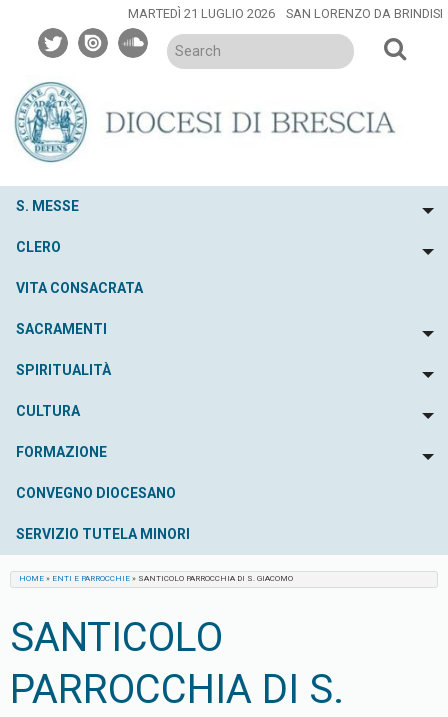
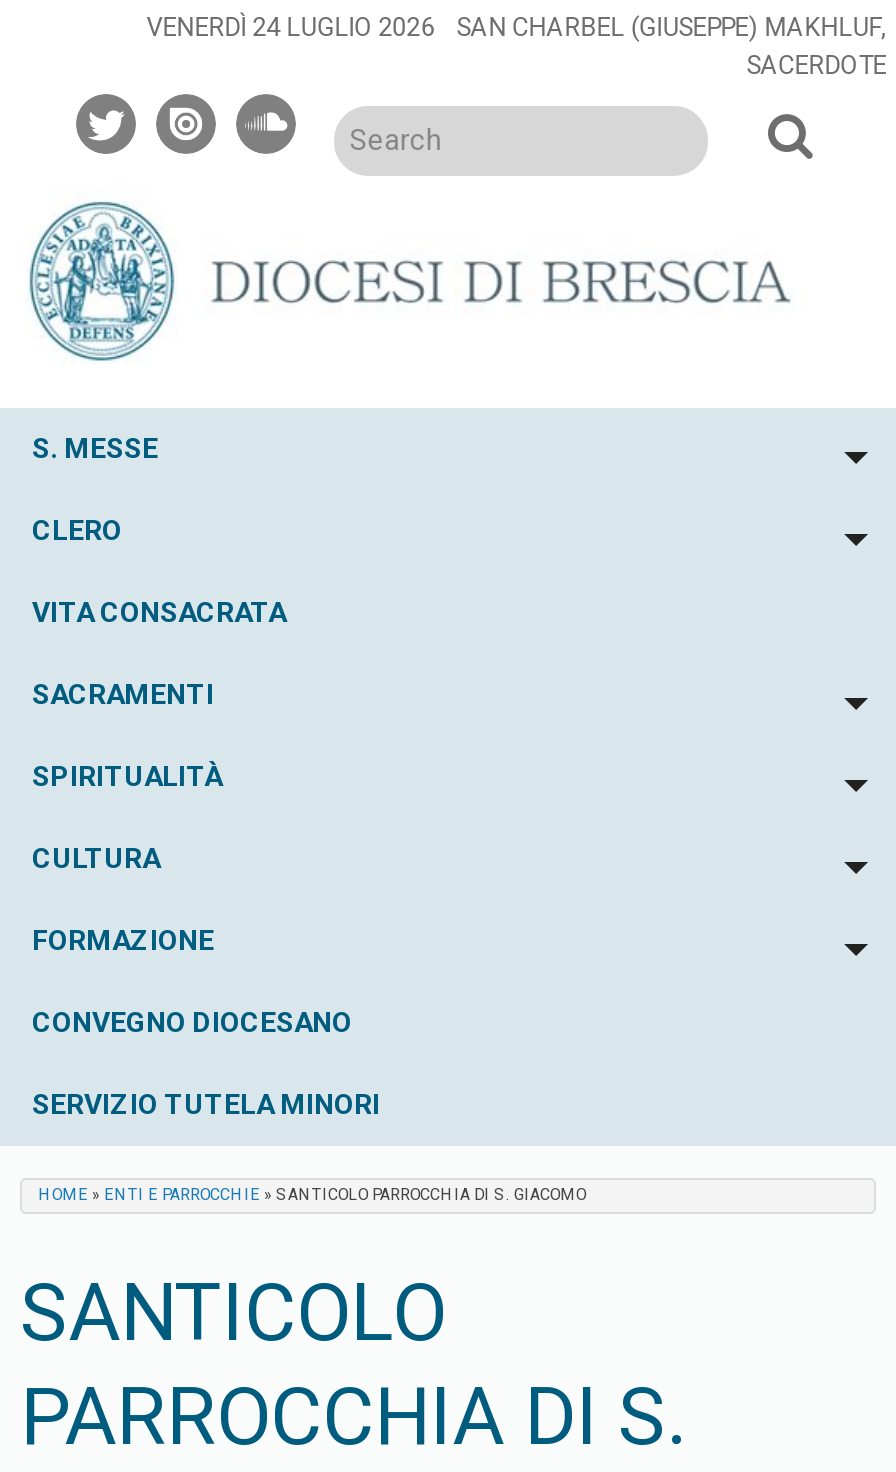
- MARTEDÌ 21 LUGLIO 2026 SAN LORENZO DA BRINDISI
+ VENERDÌ 24 LUGLIO 2026 SAN CHARBEL (GIUSEPPE) MAKHLUF,
+ SACERDOTE
